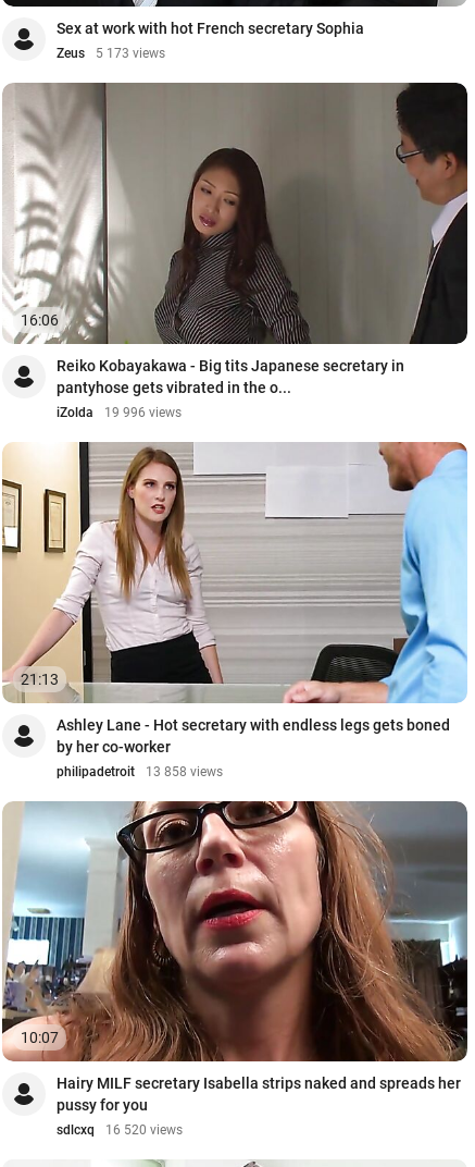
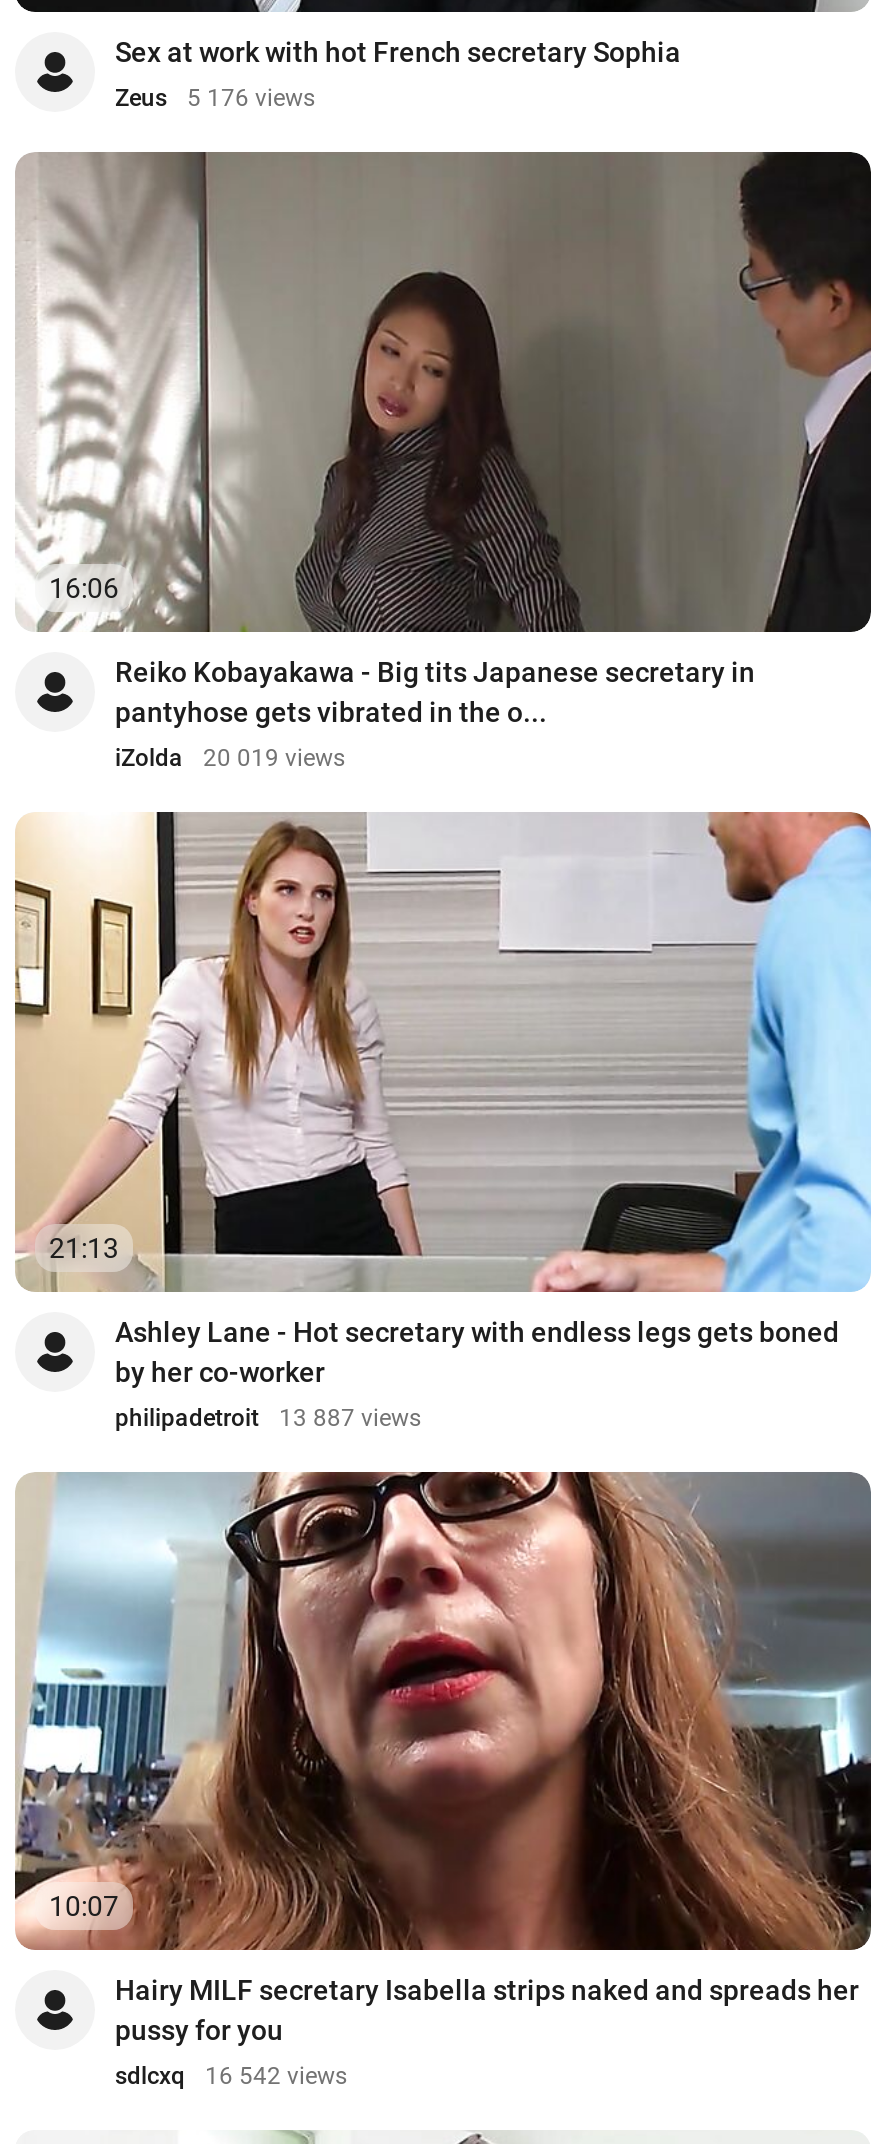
- Zeus 5 173 views
+ Zeus 5 176 views

- iZolda 19 996 views
+ iZolda 20 019 views

- philipadetroit 13 858 views
+ philipadetroit 13 887 views

- sdlcxq 16 520 views
+ sdlcxq 16 542 views
